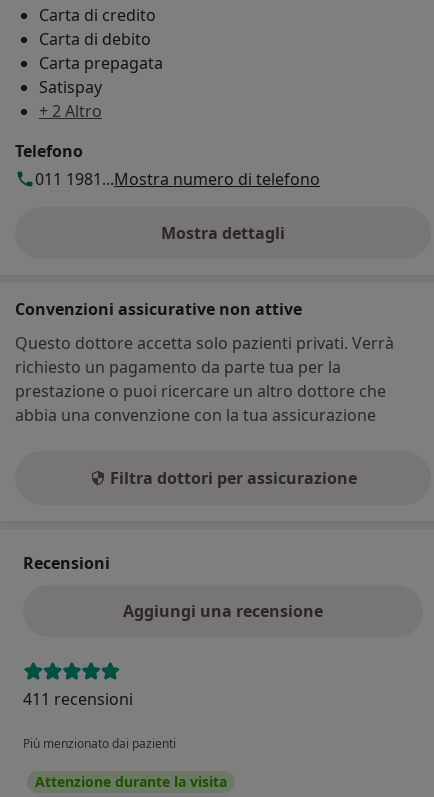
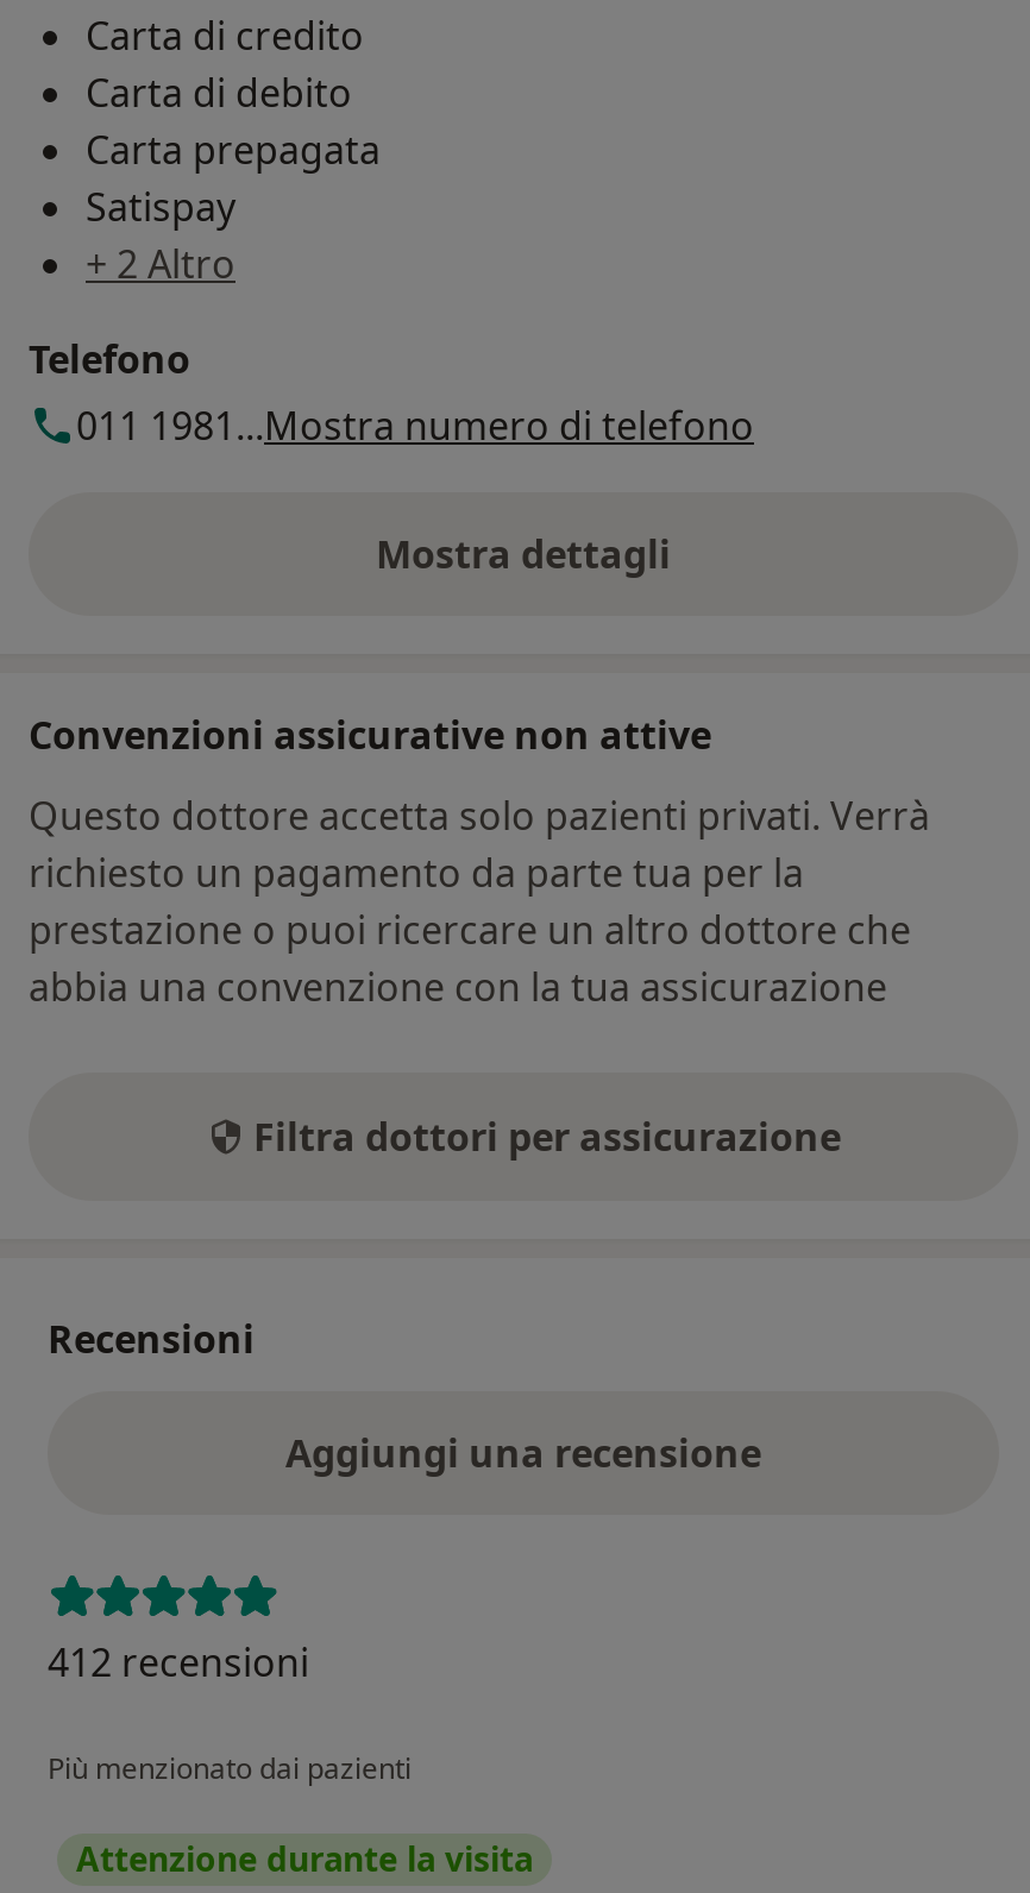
- 411 recensioni
+ 412 recensioni
